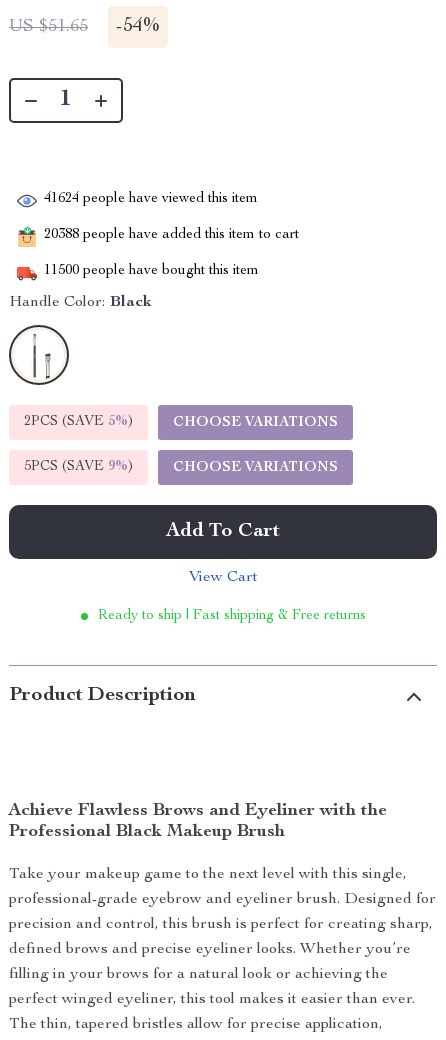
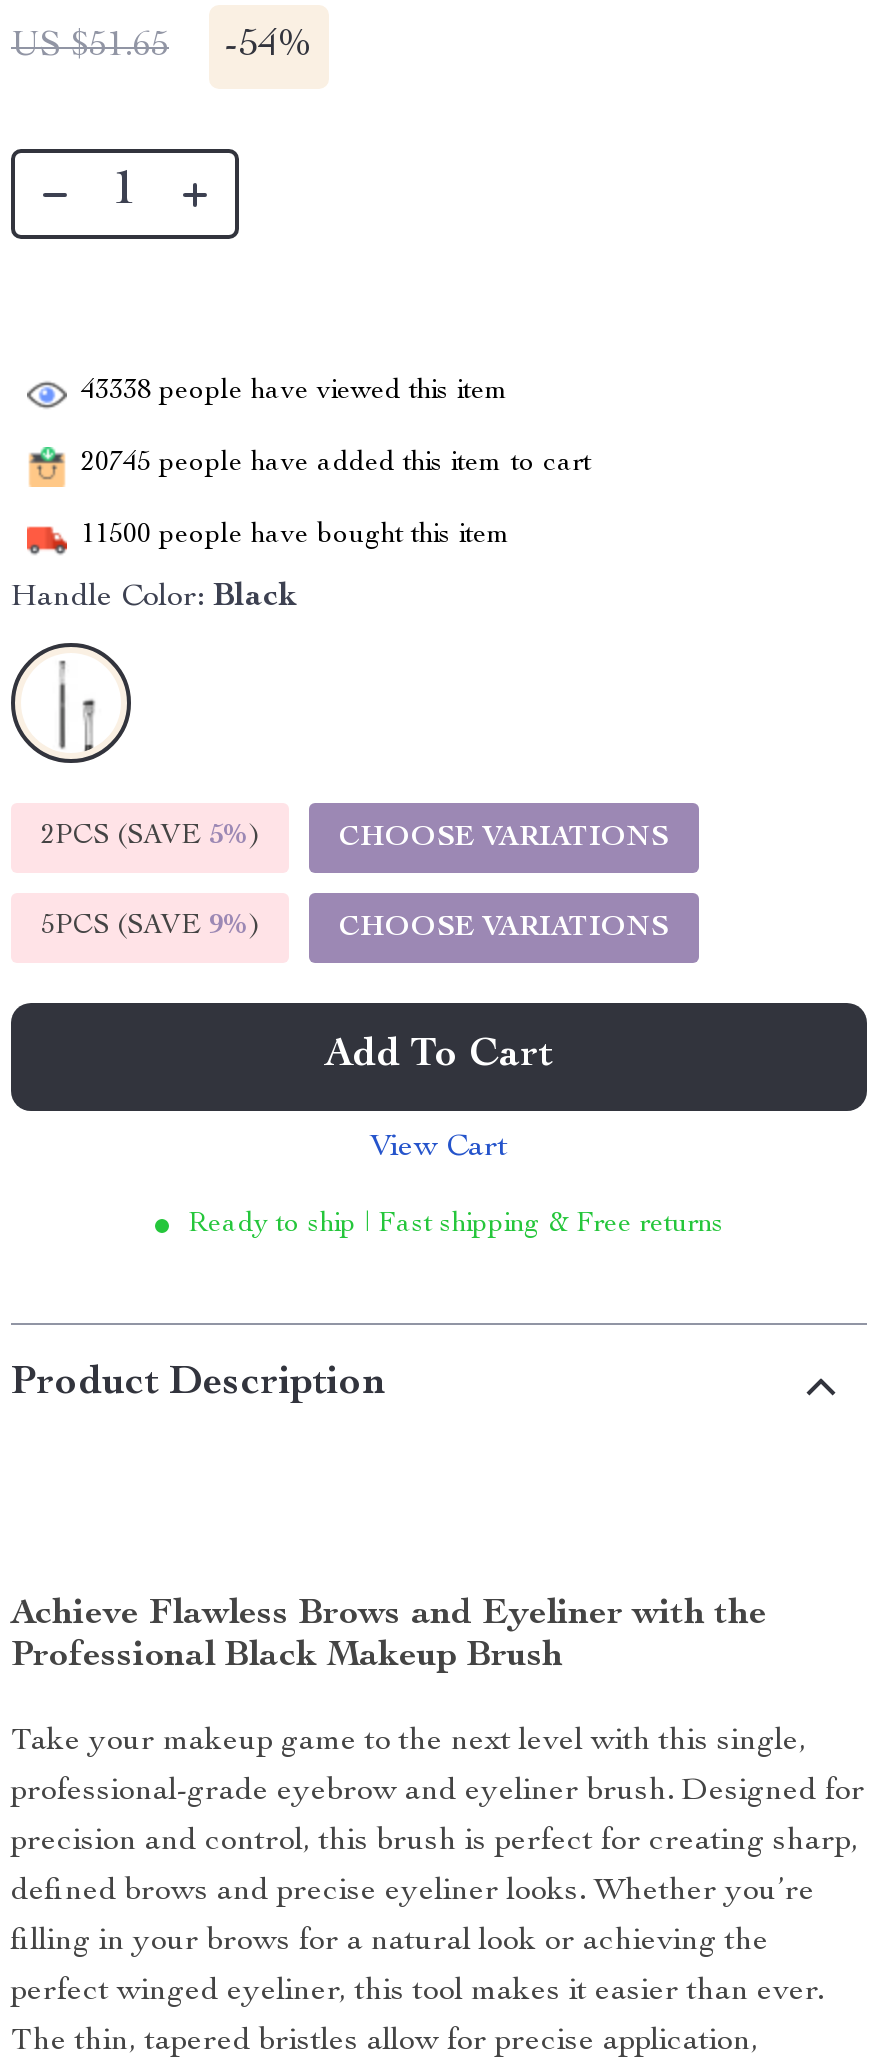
- 41624 people have viewed this item
+ 43338 people have viewed this item

- 20388 people have added this item to cart
+ 20745 people have added this item to cart
